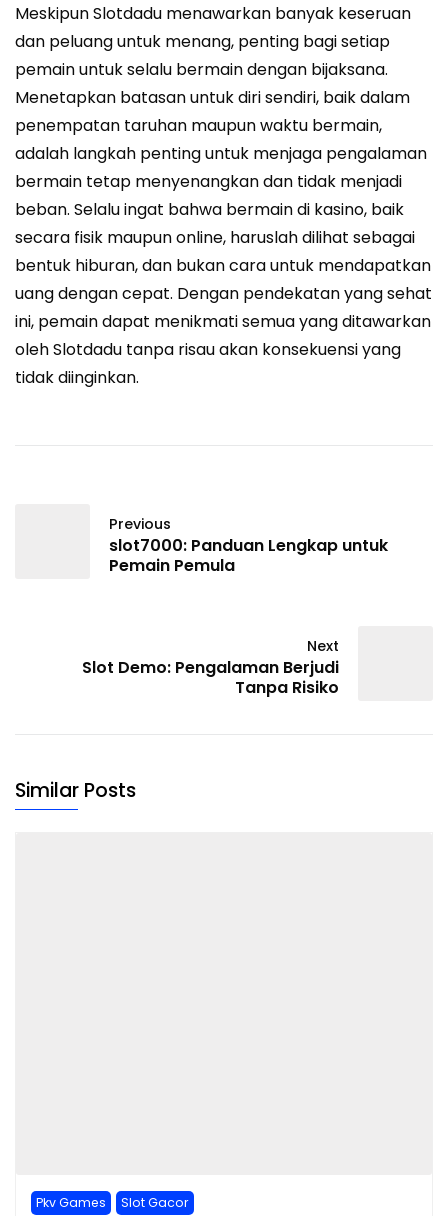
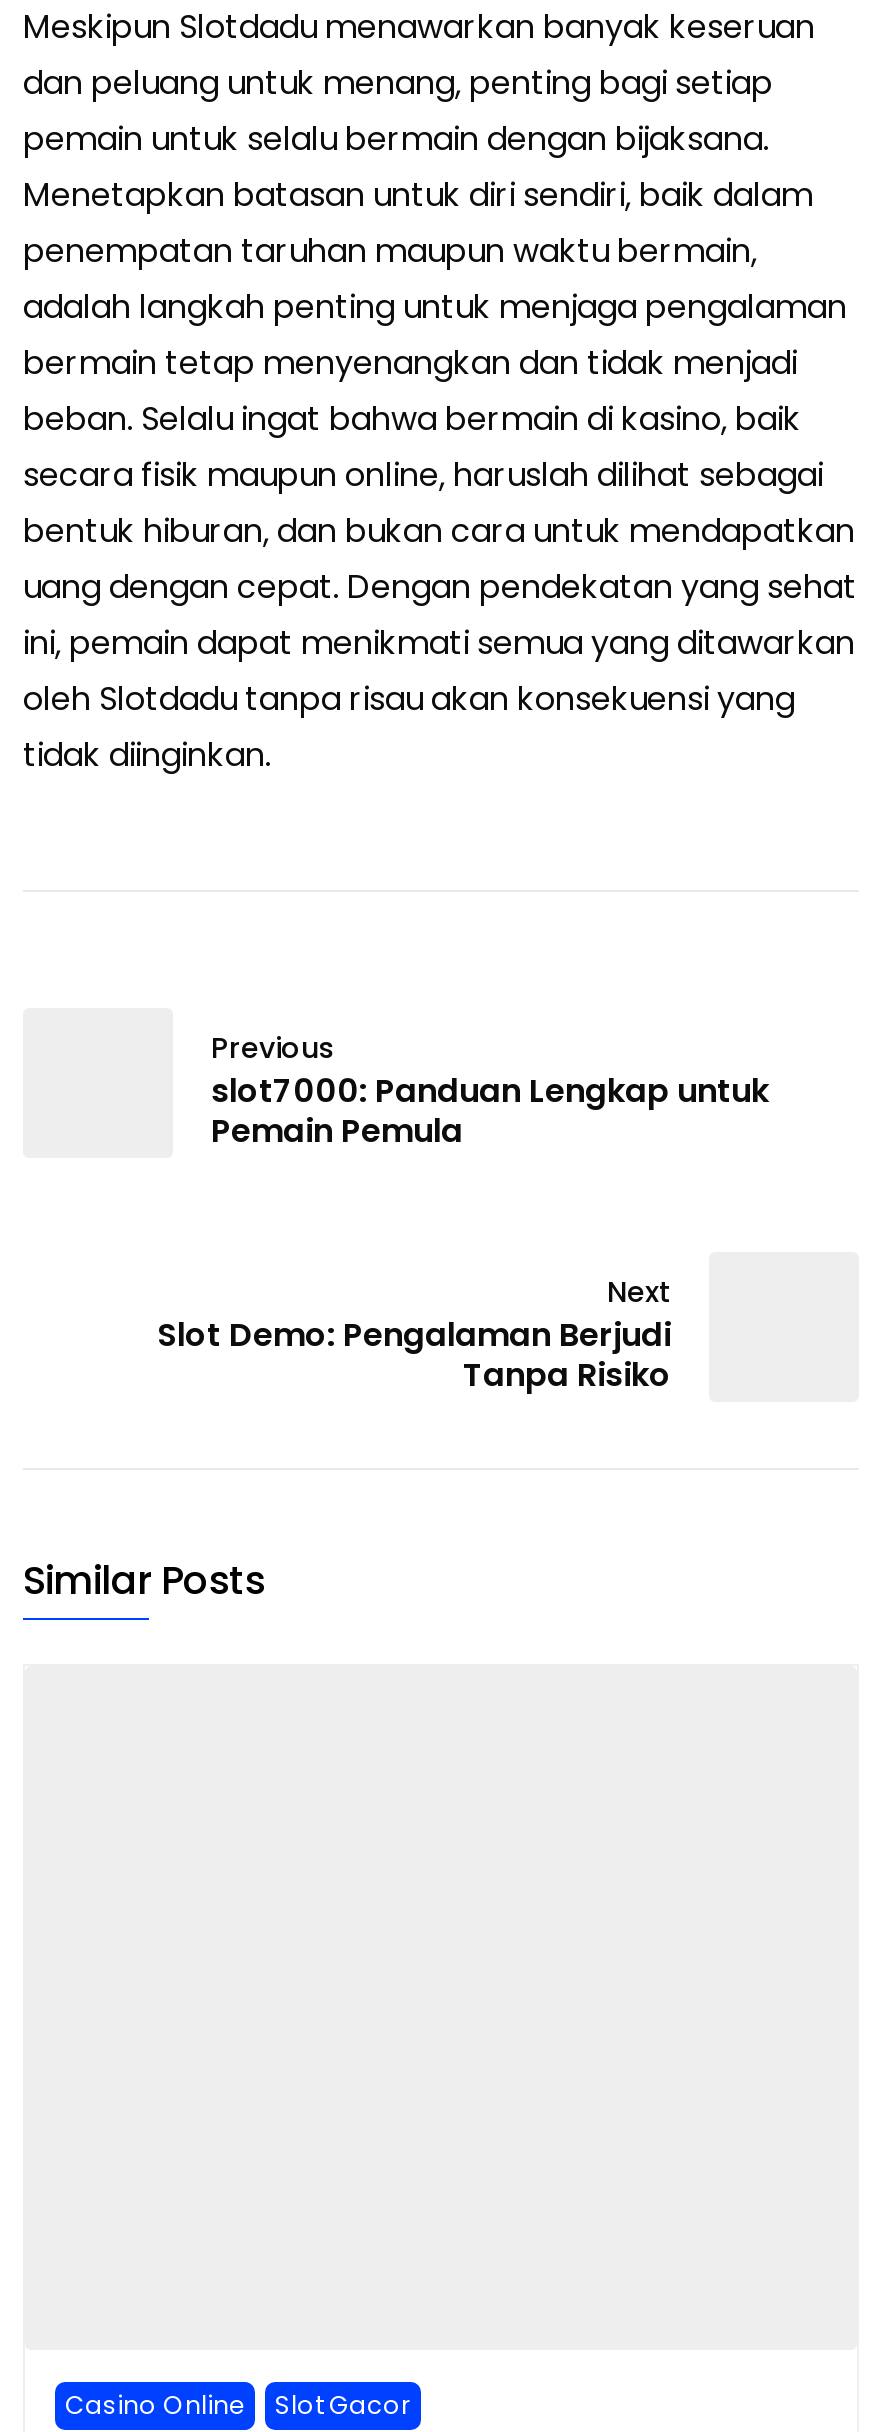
- Pkv Games
+ Casino Online
